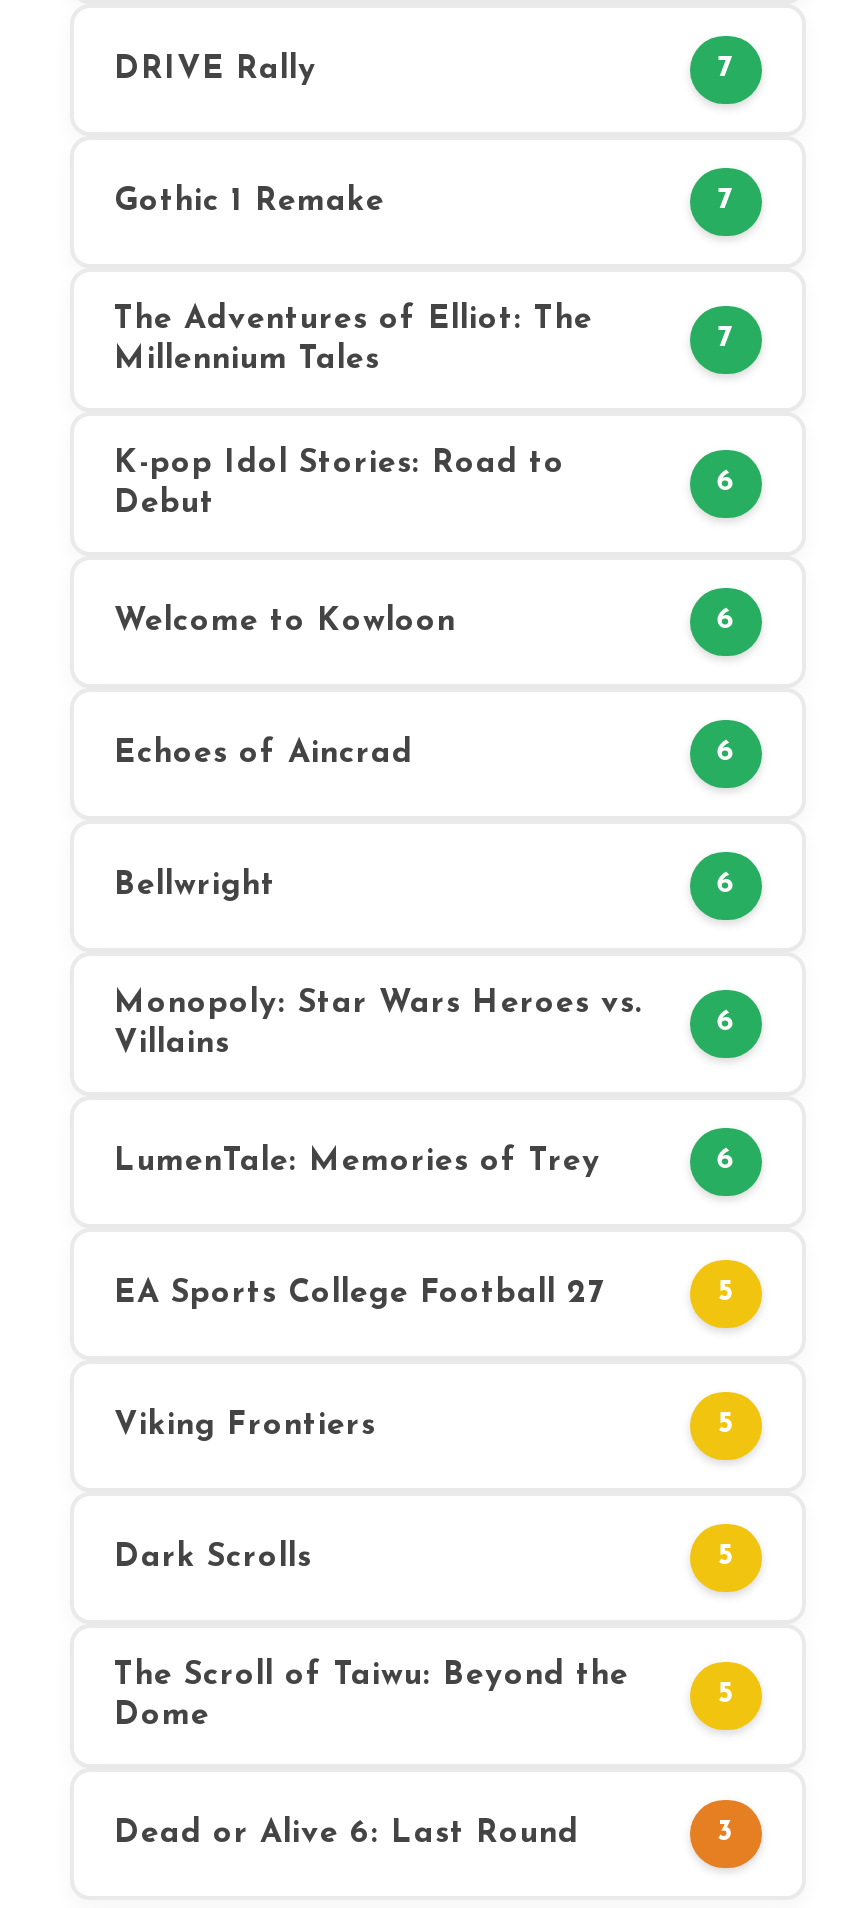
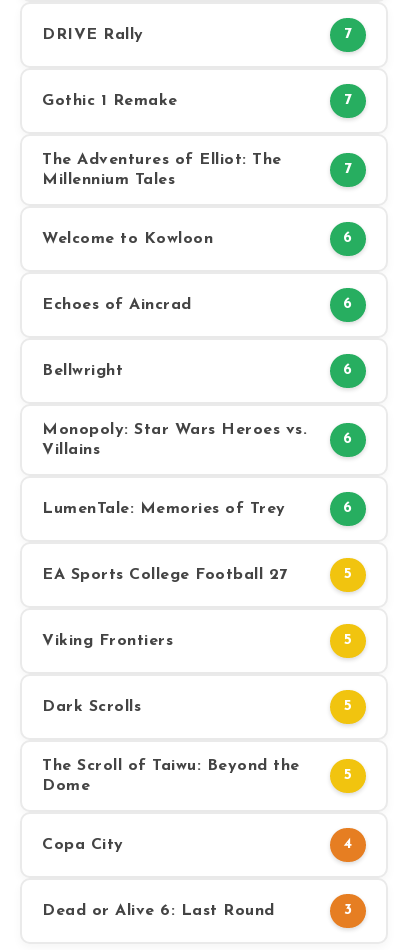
- K-pop Idol Stories: Road to
- Debut

- 6

moved up: Welcome to Kowloon | 6 | Echoes of Aincrad | ... | Dome | 5

+ Copa City
+ 4
